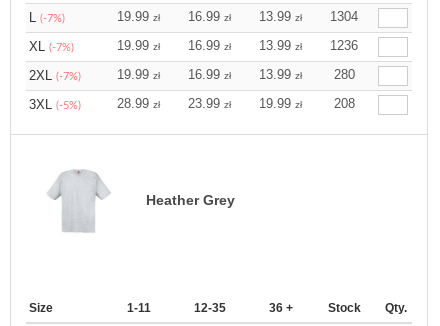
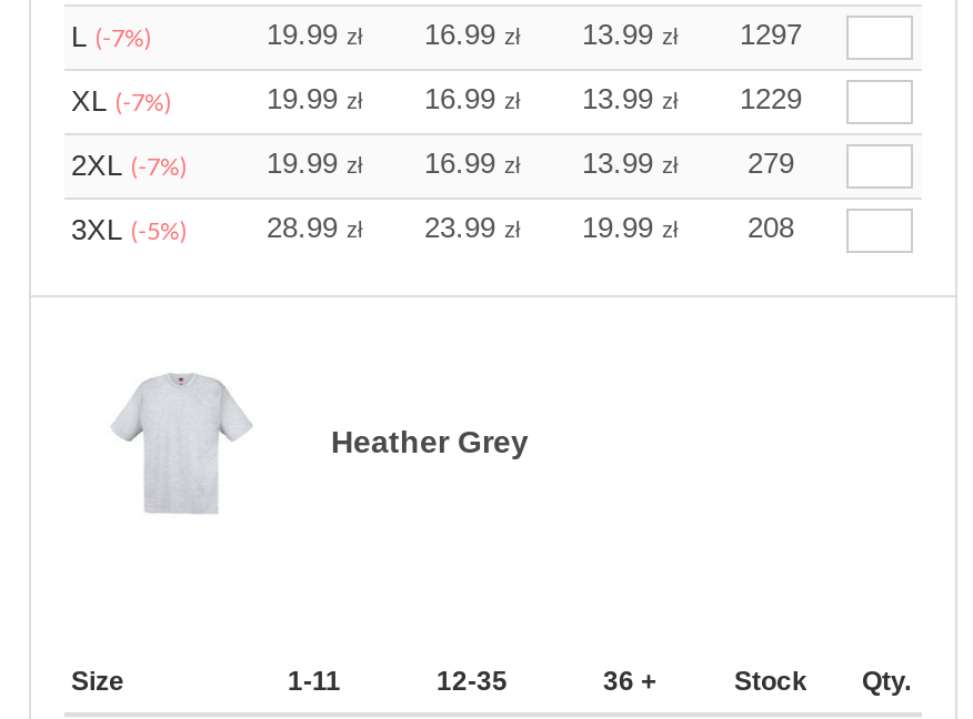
- 19.99 zł 16.99 zł 13.99 zł 1304
+ 19.99 zł 16.99 zł 13.99 zł 1297

- 19.99 zł 16.99 zł 13.99 zł 1236
+ 19.99 zł 16.99 zł 13.99 zł 1229

- 280
+ 279
